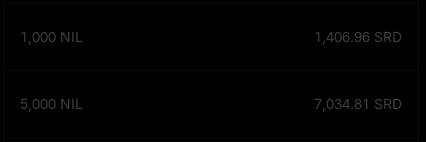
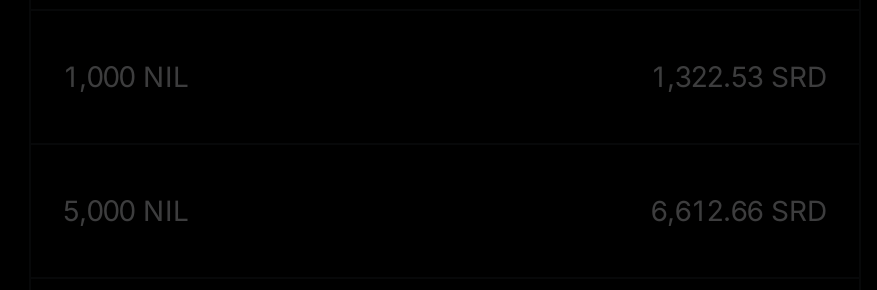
- 1,406.96 SRD
+ 1,322.53 SRD

- 7,034.81 SRD
+ 6,612.66 SRD
